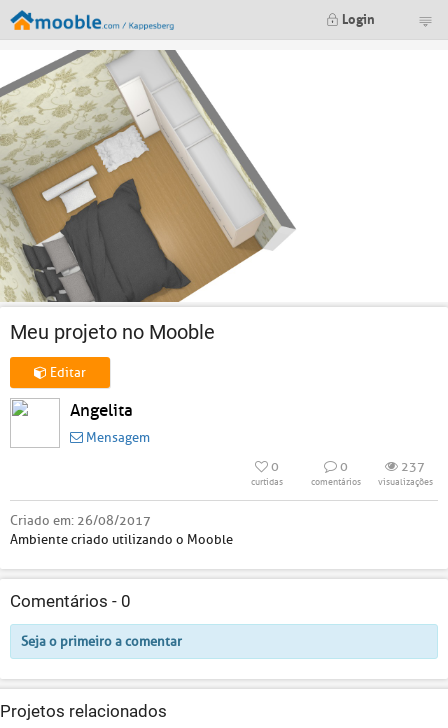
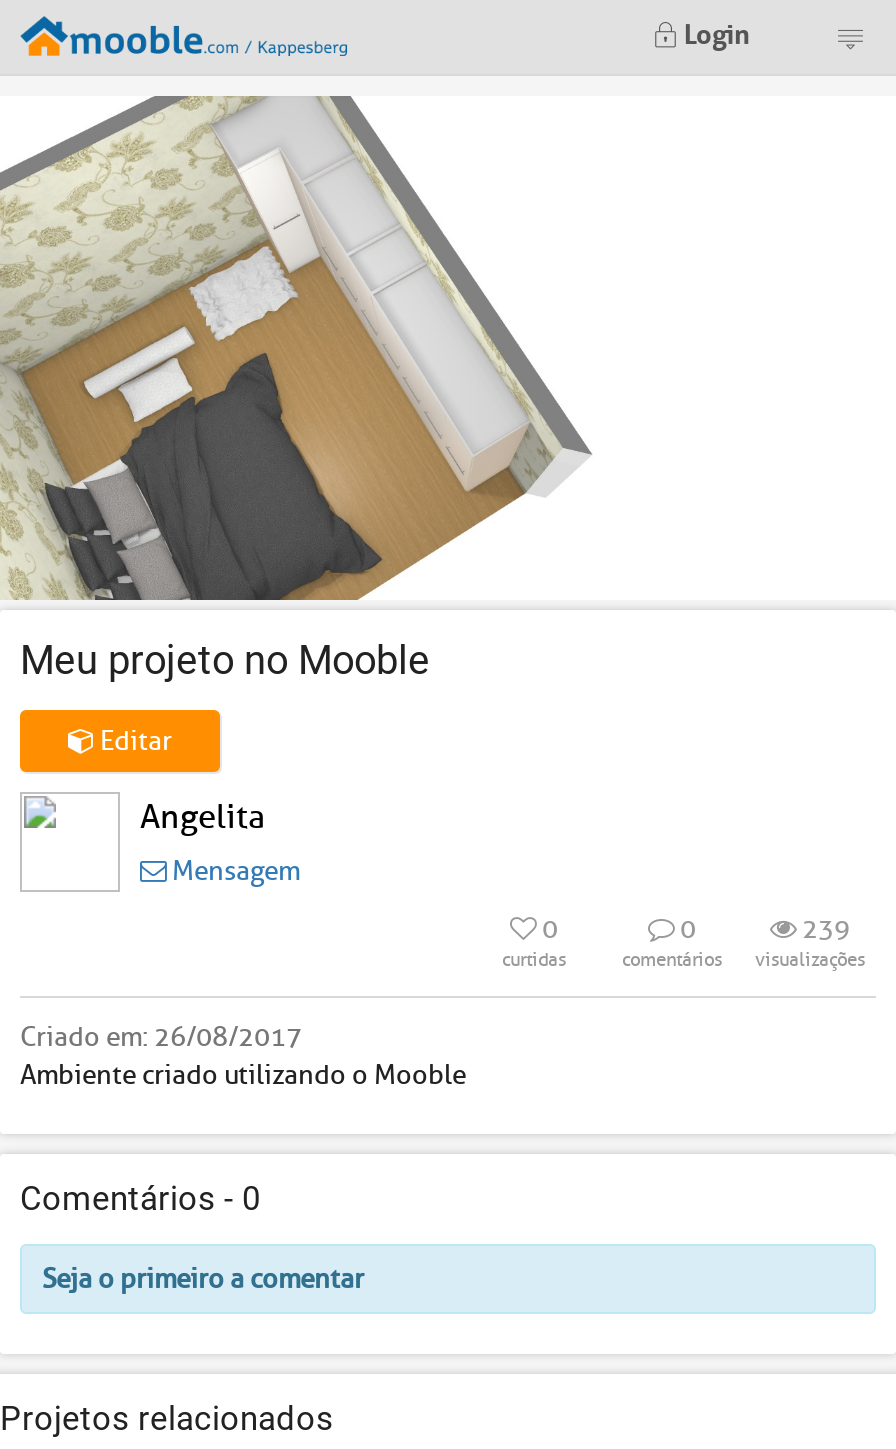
- 237
+ 239
